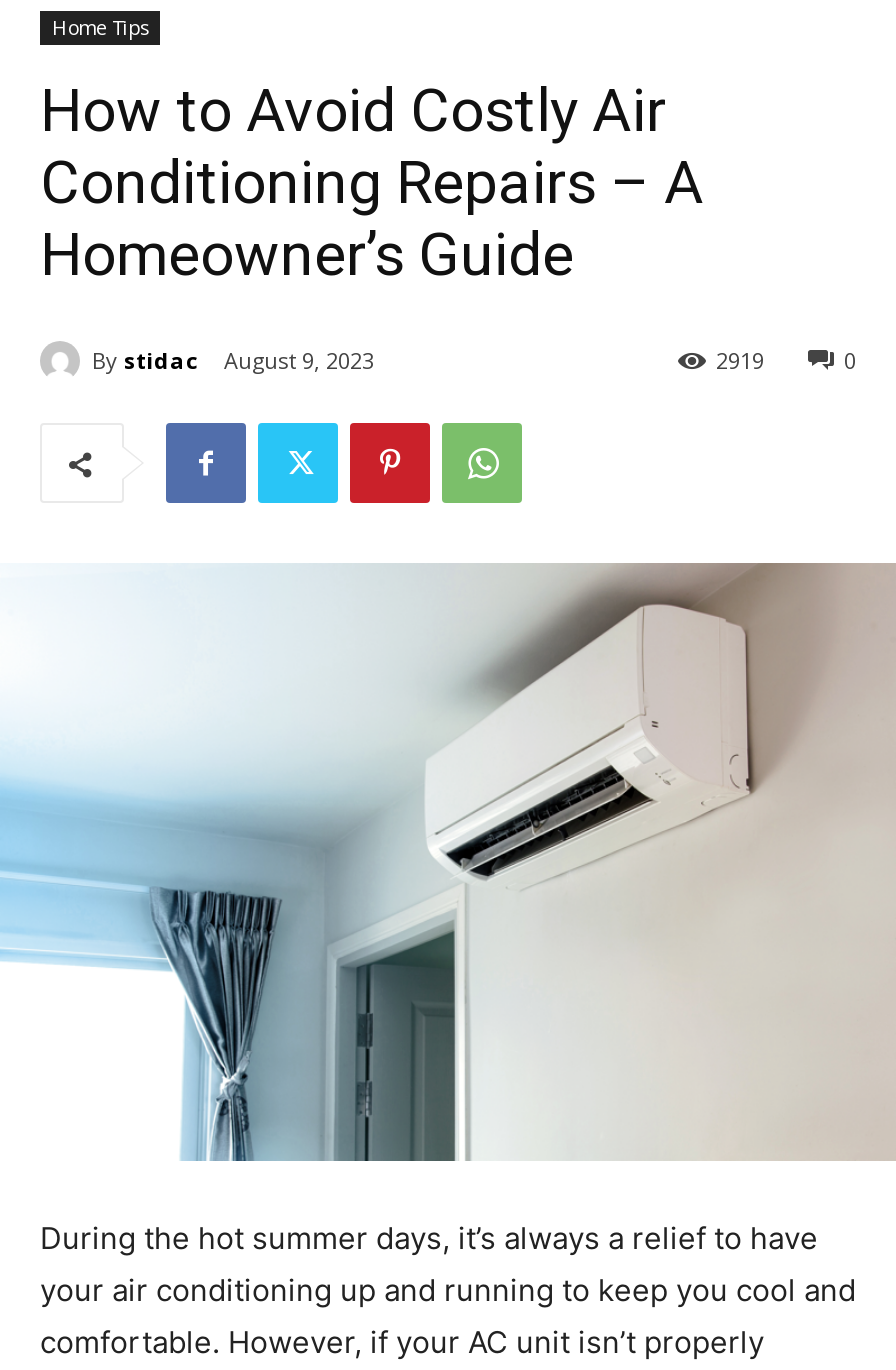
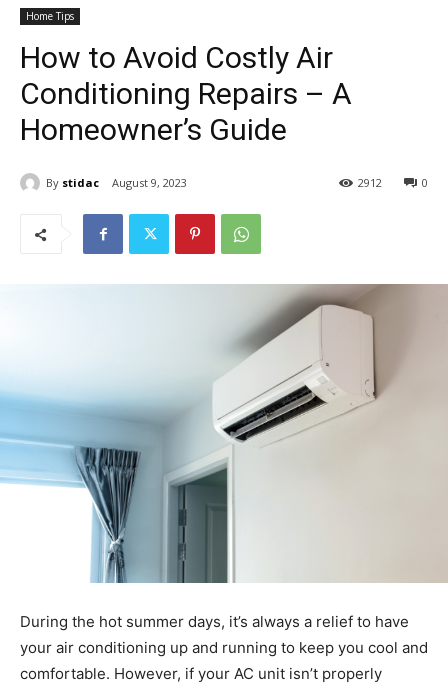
- 2919
+ 2912
